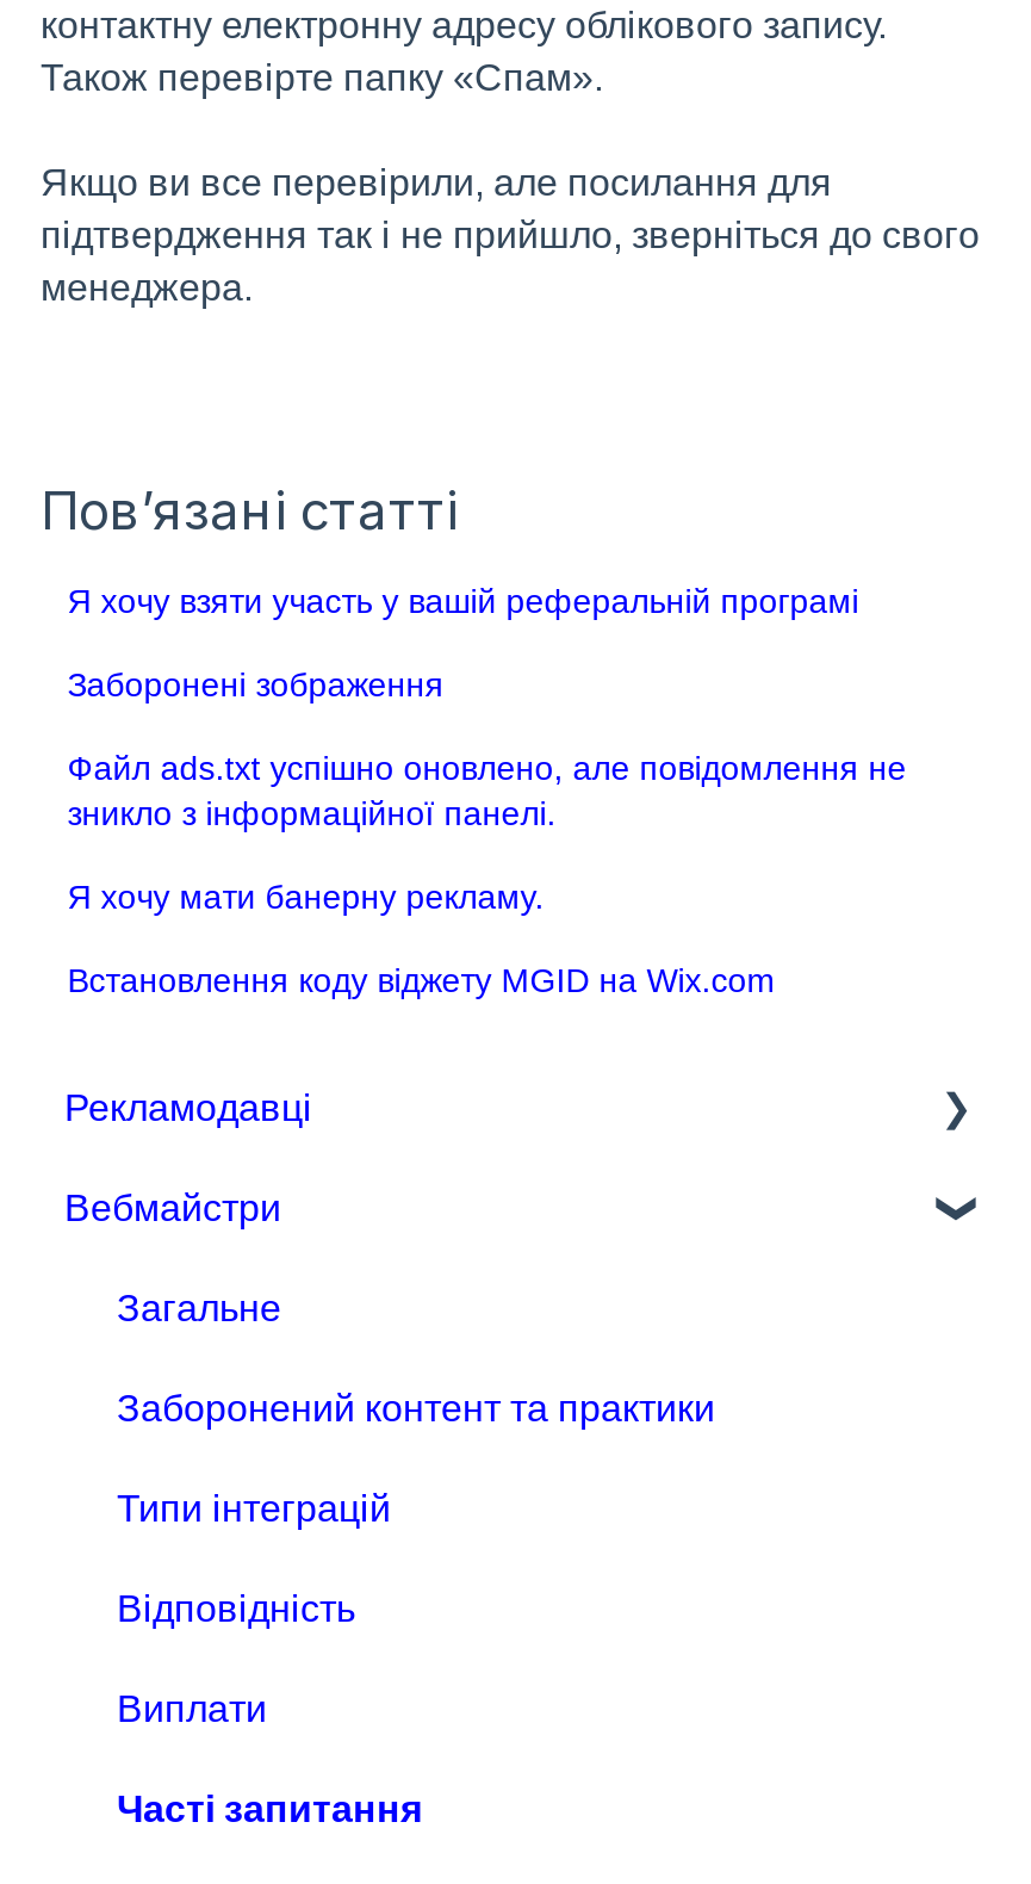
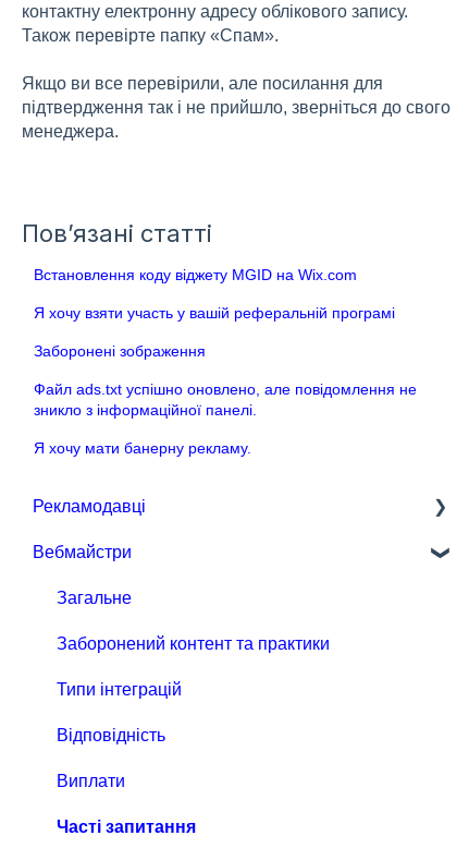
moved down: Я хочу взяти участь у вашій реферальній програмі | Заборонені зображення | Файл ads.txt успішно оновлено, але повідомлення не | зникло з інформаційної панелі. | Я хочу мати банерну рекламу.

moved up: Встановлення коду віджету MGID на Wix.com
